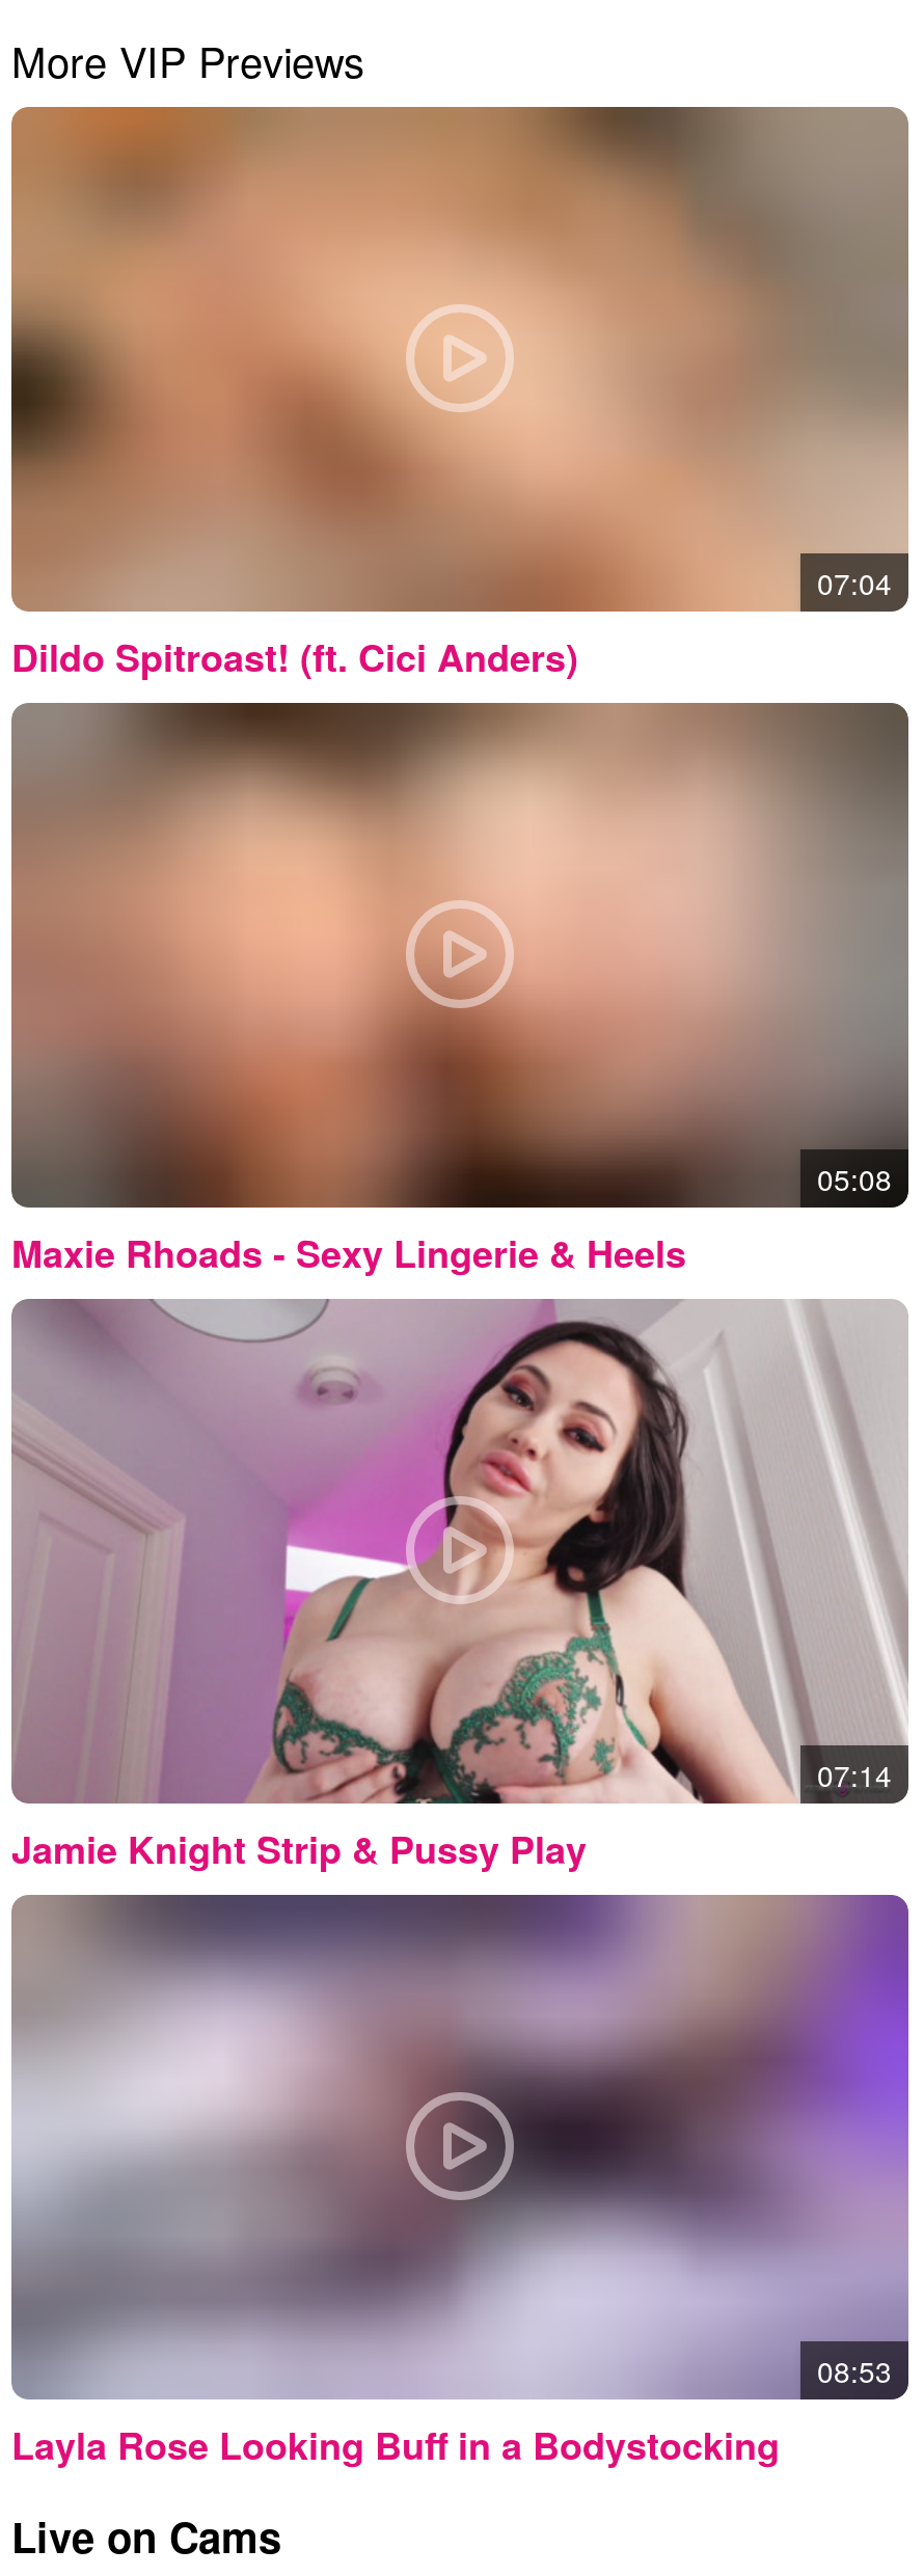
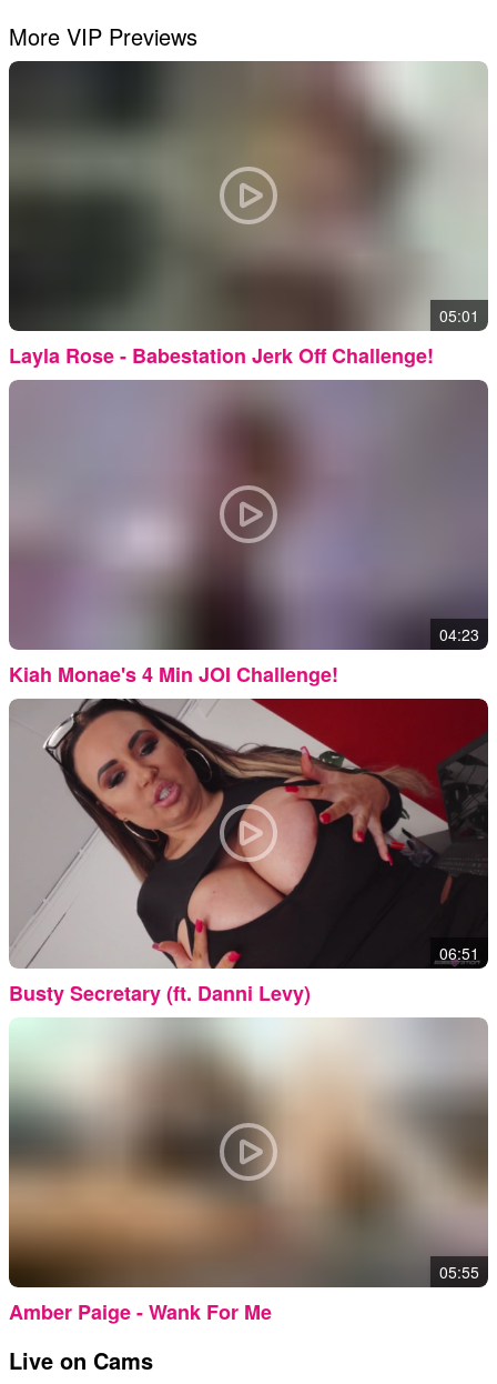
- [image]
- 07:04
+ [image]
+ 05:01

- Dildo Spitroast! (ft. Cici Anders)
+ Layla Rose - Babestation Jerk Off Challenge!

- [image]
- 05:08
+ [image]
+ 04:23

- Maxie Rhoads - Sexy Lingerie & Heels
+ Kiah Monae's 4 Min JOI Challenge!

- [image]
- 07:14
+ [image]
+ 06:51

- Jamie Knight Strip & Pussy Play
+ Busty Secretary (ft. Danni Levy)

- [image]
- 08:53
+ [image]
+ 05:55

- Layla Rose Looking Buff in a Bodystocking
+ Amber Paige - Wank For Me
